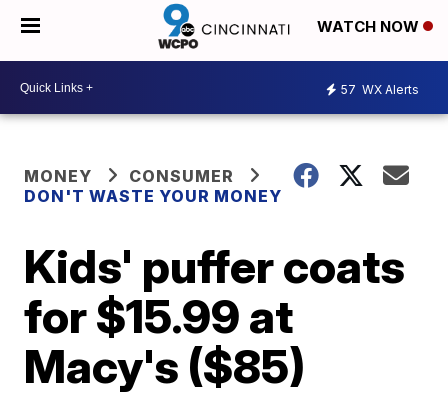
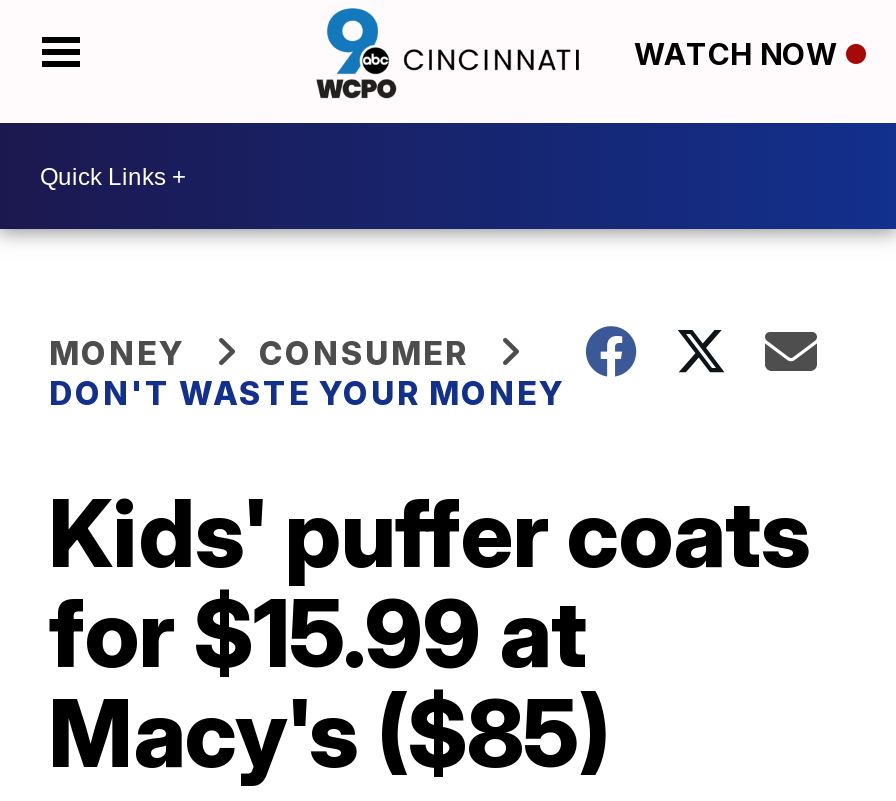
- 57 WX Alerts
